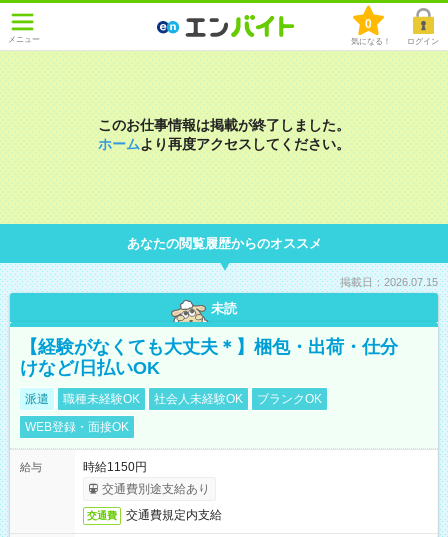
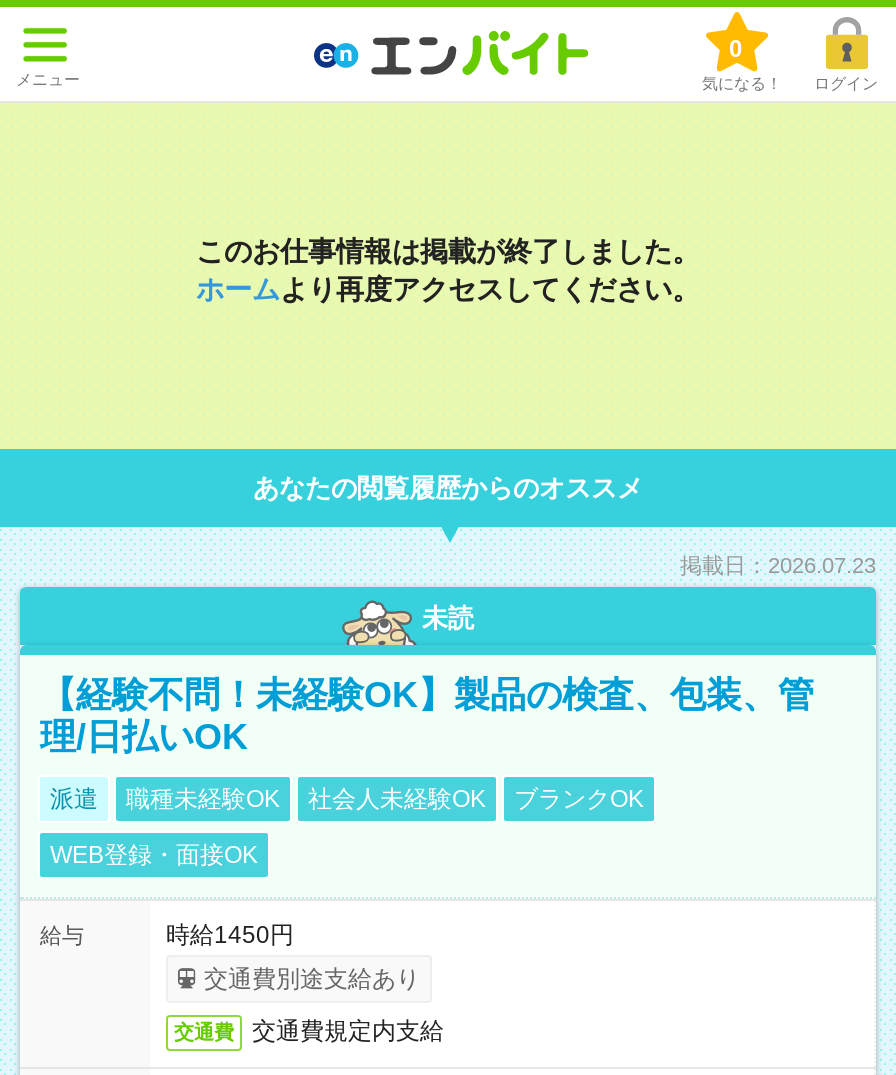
- 掲載日：2026.07.15
+ 掲載日：2026.07.23

- 【経験がなくても大丈夫＊】梱包・出荷・仕分
- けなど/日払いOK
+ 【経験不問！未経験OK】製品の検査、包装、管
+ 理/日払いOK

- 時給1150円
+ 時給1450円
